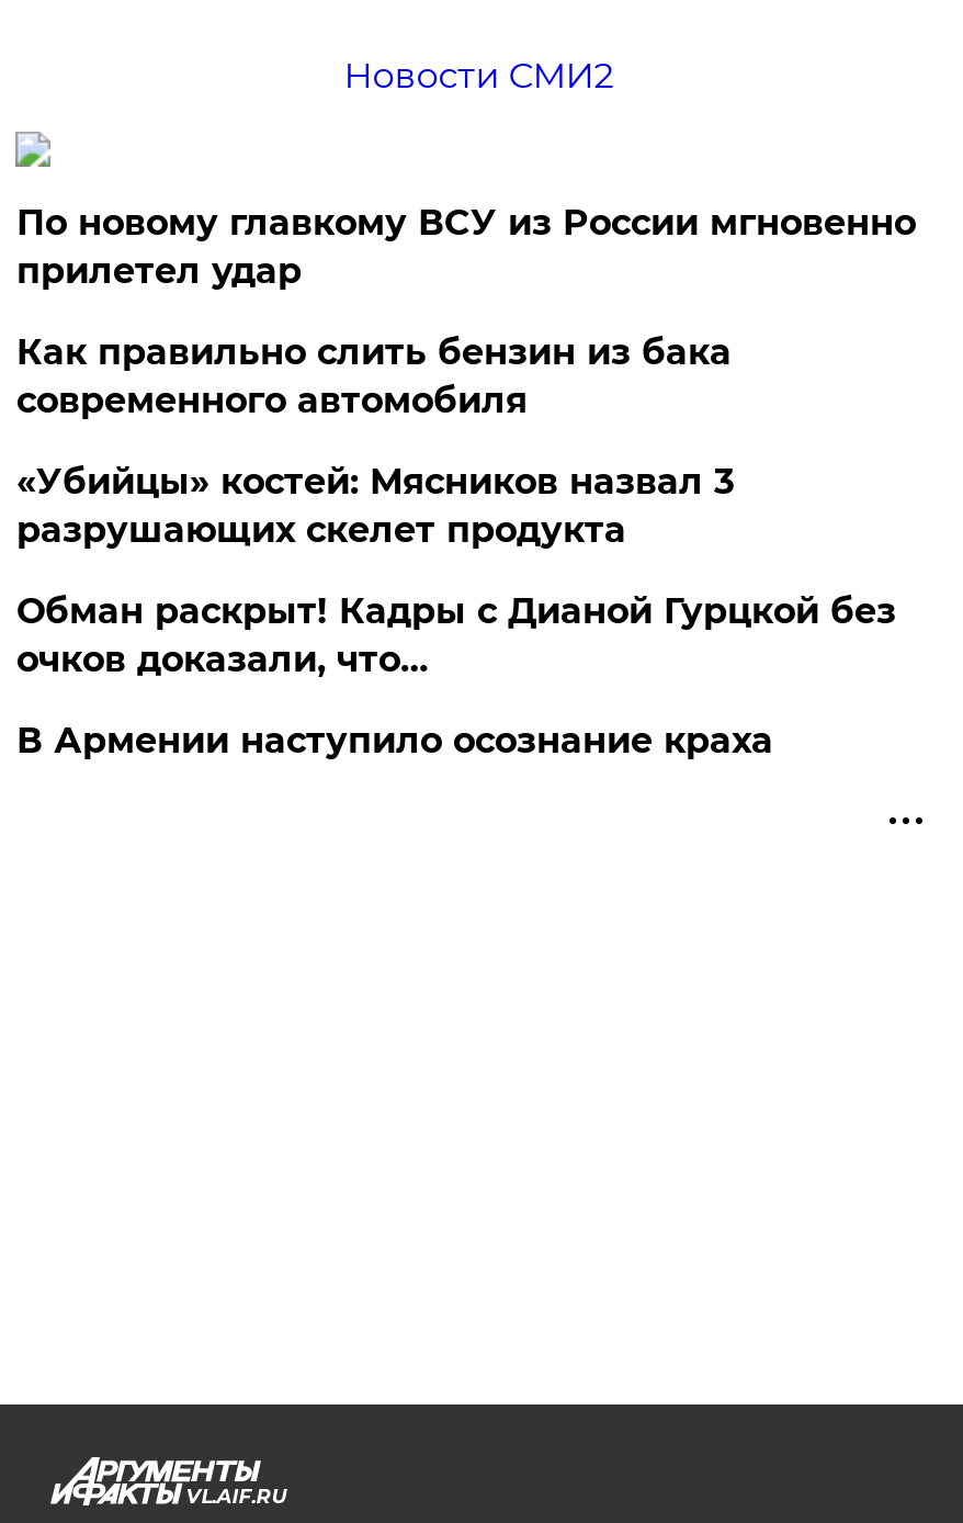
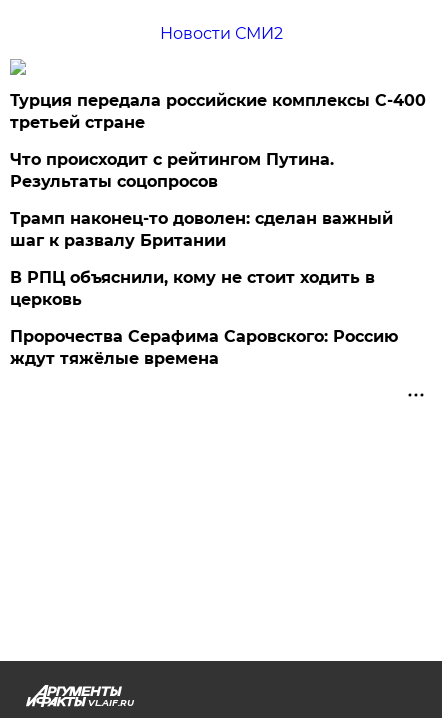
- По новому главкому ВСУ из России мгновенно
- прилетел удар
+ Турция передала российские комплексы С-400
+ третьей стране

- Как правильно слить бензин из бака
- современного автомобиля
+ Что происходит с рейтингом Путина.
+ Результаты соцопросов

- «Убийцы» костей: Мясников назвал 3
- разрушающих скелет продукта
+ Трамп наконец-то доволен: сделан важный
+ шаг к развалу Британии

- Обман раскрыт! Кадры с Дианой Гурцкой без
- очков доказали, что…
+ В РПЦ объяснили, кому не стоит ходить в
+ церковь

- В Армении наступило осознание краха
+ Пророчества Серафима Саровского: Россию
+ ждут тяжёлые времена
